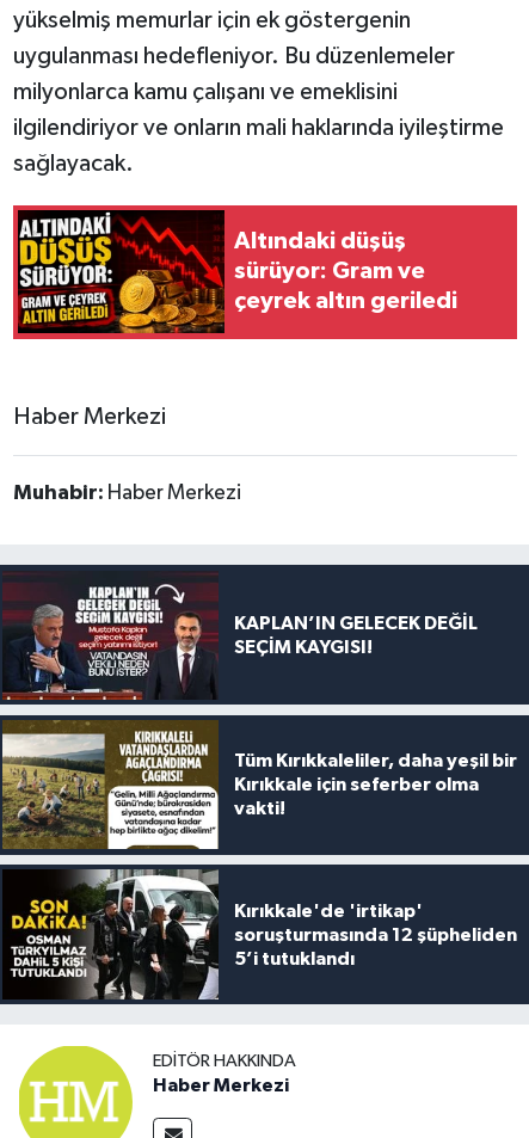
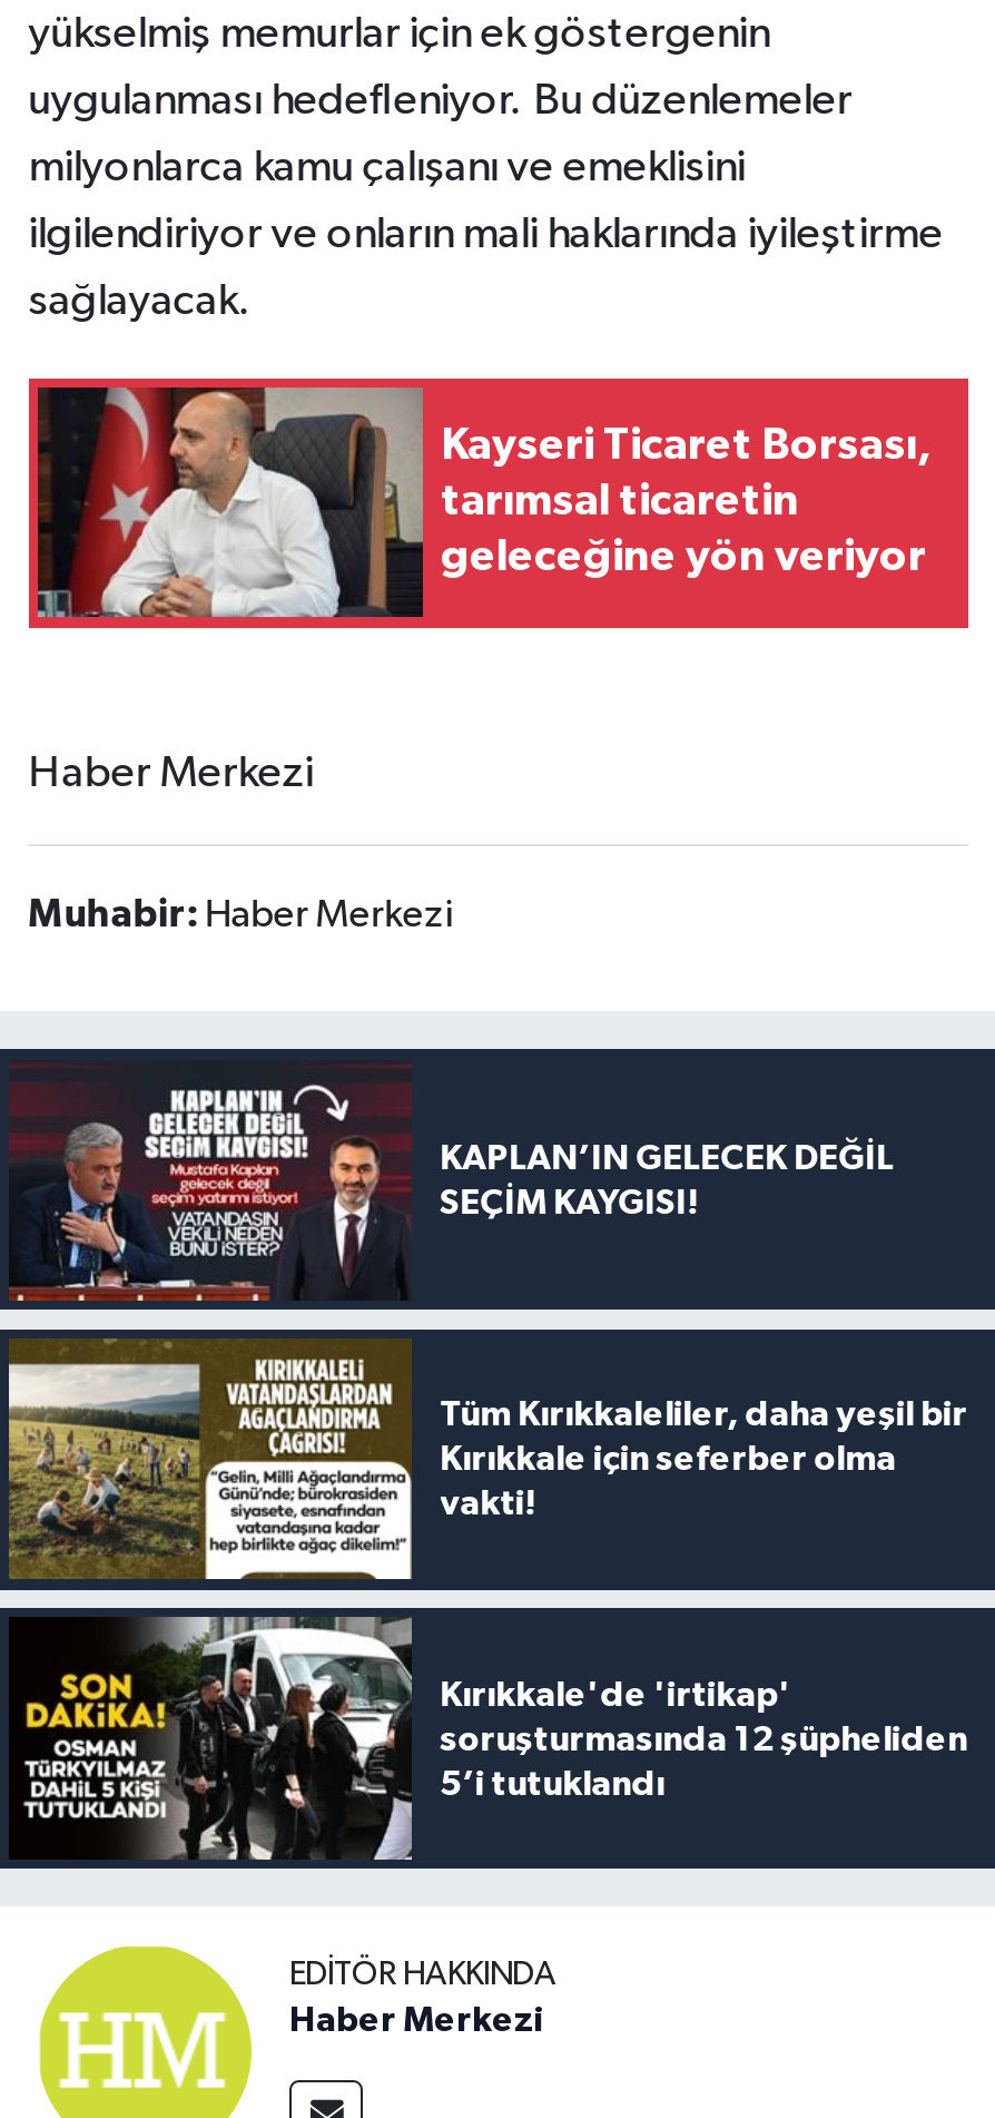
- [image]
- Altındaki düşüş
- sürüyor: Gram ve
- çeyrek altın geriledi
+ [image]
+ Kayseri Ticaret Borsası,
+ tarımsal ticaretin
+ geleceğine yön veriyor
